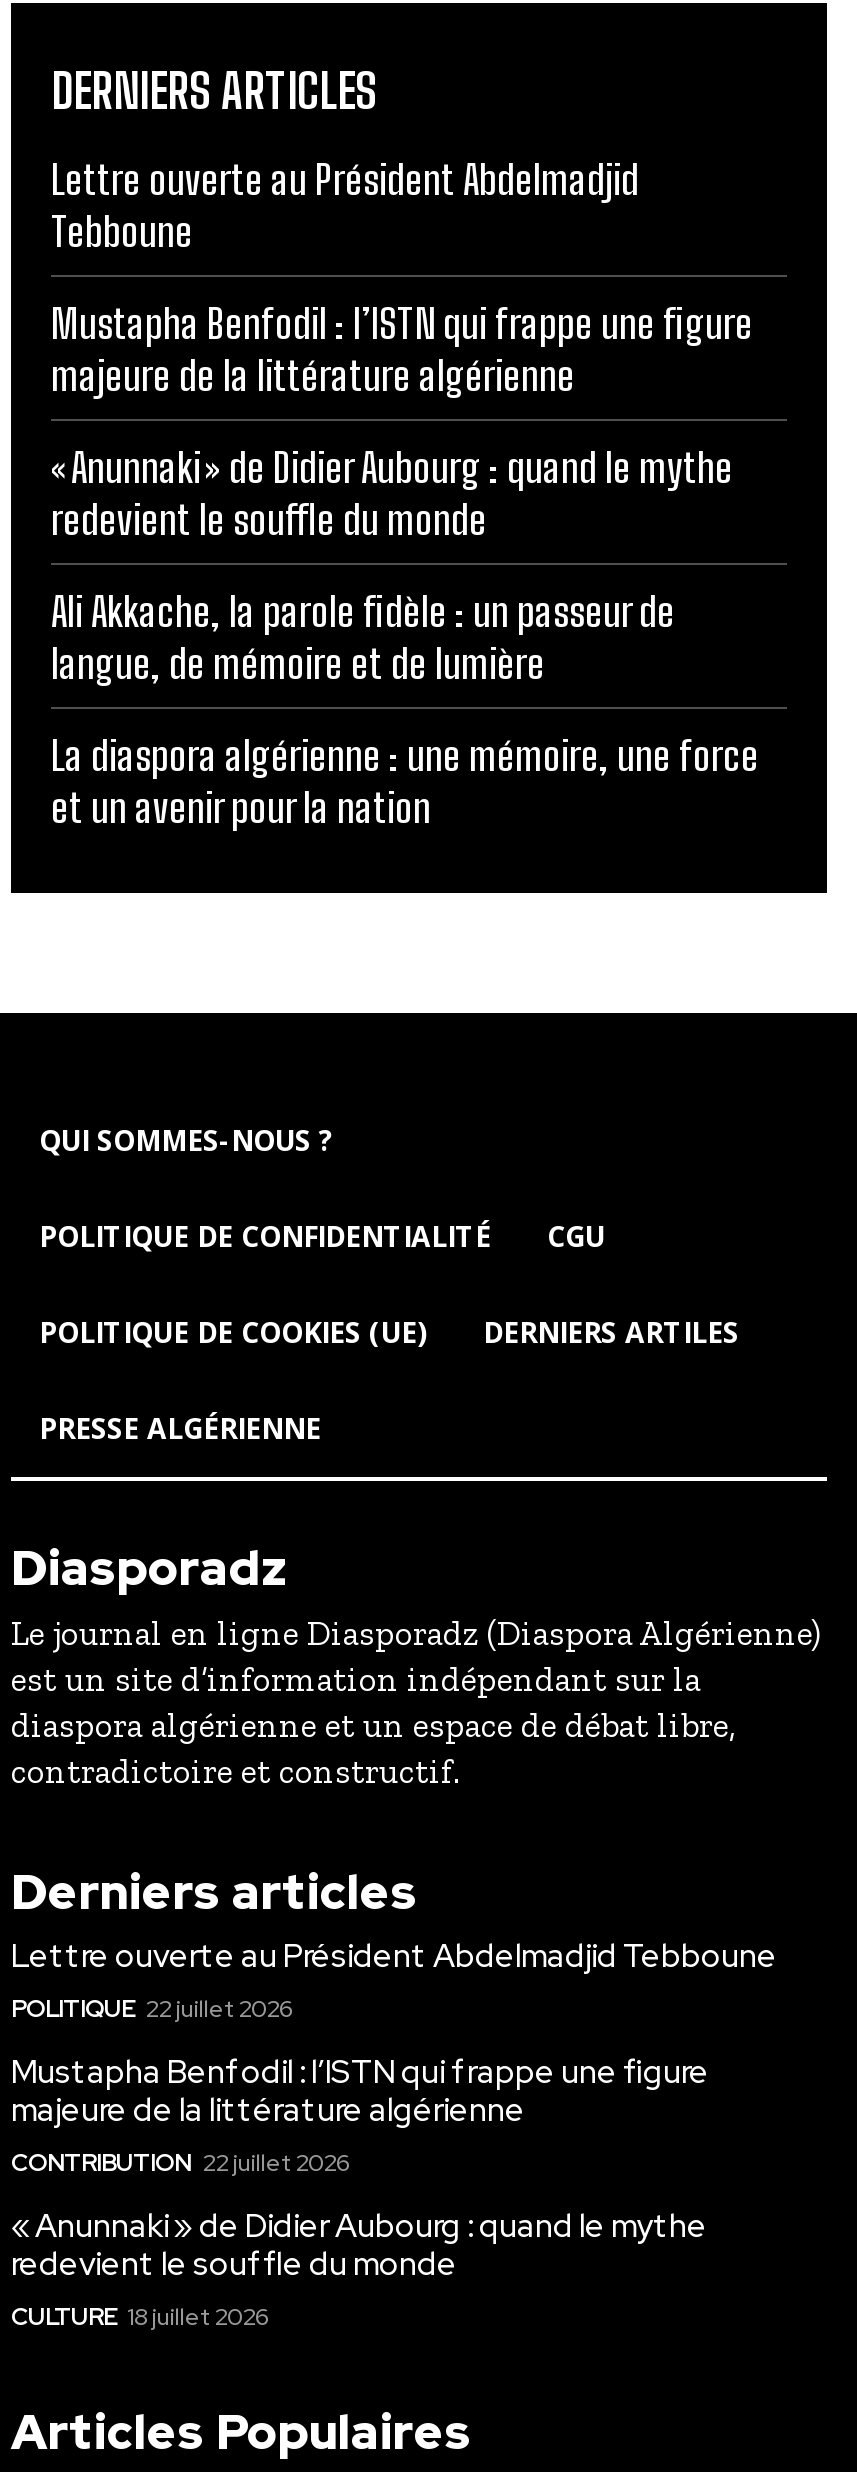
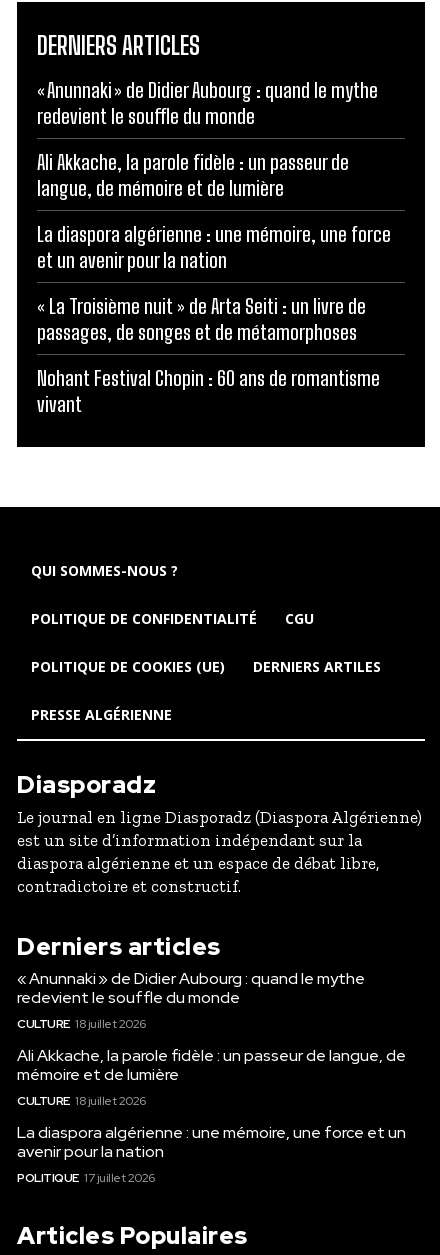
- Lettre ouverte au Président Abdelmadjid
- Tebboune
- Mustapha Benfodil : l’ISTN qui frappe une figure
- majeure de la littérature algérienne

moved up: « Anunnaki » de Didier Aubourg : quand le mythe | redevient le souffle du monde | Ali Akkache, la parole fidèle : un passeur de | langue, de mémoire et de lumière | La diaspora algérienne : une mémoire, une force | et un avenir pour la nation

+ « La Troisième nuit » de Arta Seiti : un livre de
+ passages, de songes et de métamorphoses
+ Nohant Festival Chopin : 60 ans de romantisme
+ vivant

- Lettre ouverte au Président Abdelmadjid Tebboune
- POLITIQUE 22 juillet 2026
- Mustapha Benfodil : l’ISTN qui frappe une figure
- majeure de la littérature algérienne
- CONTRIBUTION 22 juillet 2026

moved up: « Anunnaki » de Didier Aubourg : quand le mythe | redevient le souffle du monde | CULTURE 18 juillet 2026

+ Ali Akkache, la parole fidèle : un passeur de langue, de
+ mémoire et de lumière
+ CULTURE 18 juillet 2026
+ La diaspora algérienne : une mémoire, une force et un
+ avenir pour la nation
+ POLITIQUE 17 juillet 2026
